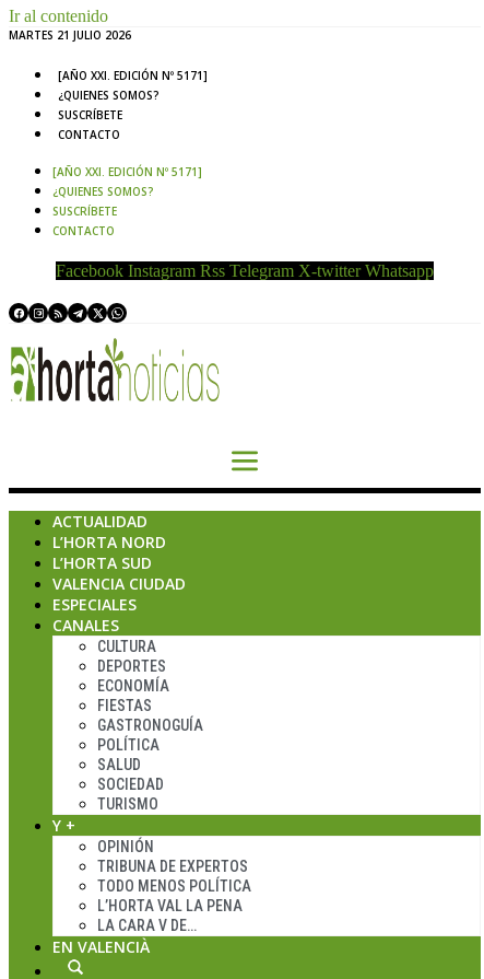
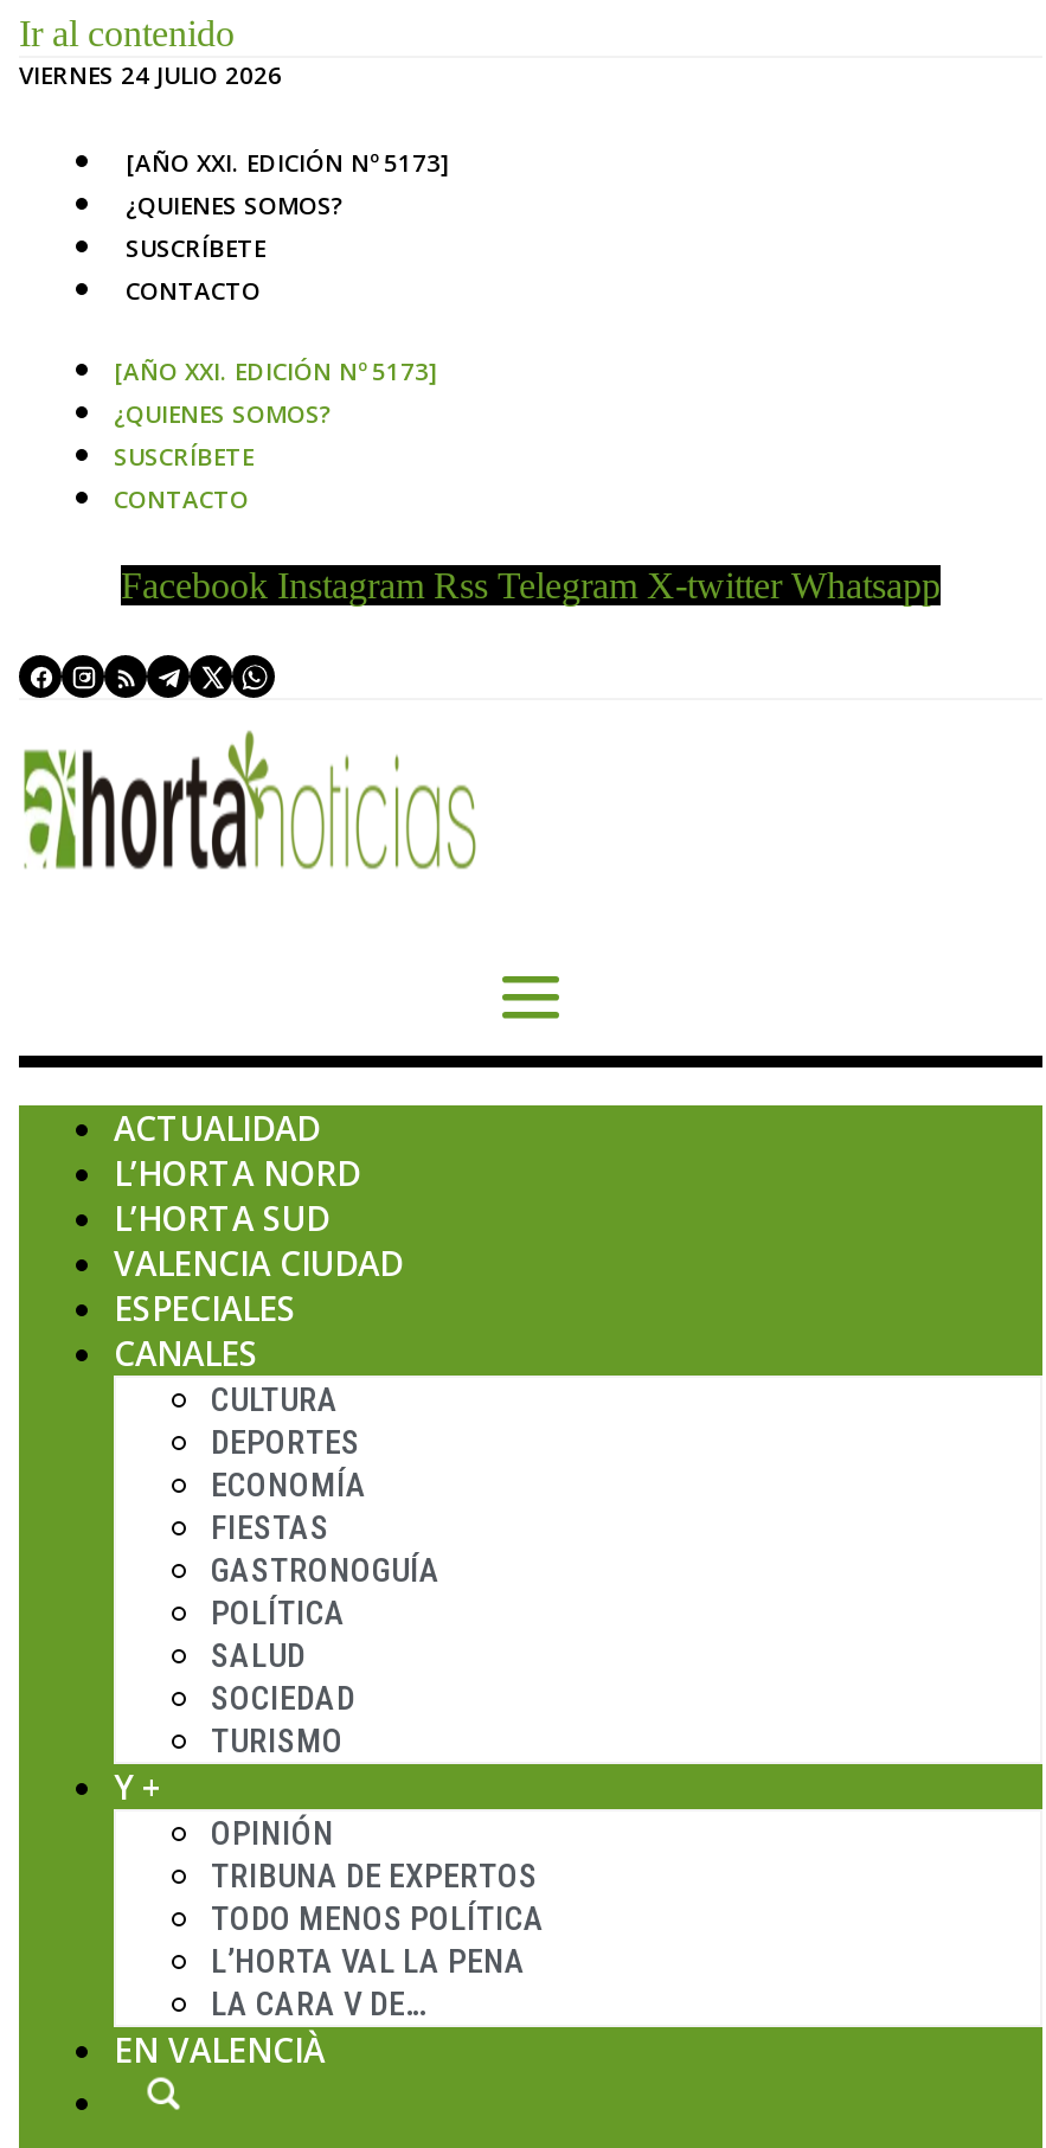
- MARTES 21 JULIO 2026
+ VIERNES 24 JULIO 2026

- [AÑO XXI. EDICIÓN Nº 5171]
+ [AÑO XXI. EDICIÓN Nº 5173]

- [AÑO XXI. EDICIÓN Nº 5171]
+ [AÑO XXI. EDICIÓN Nº 5173]
